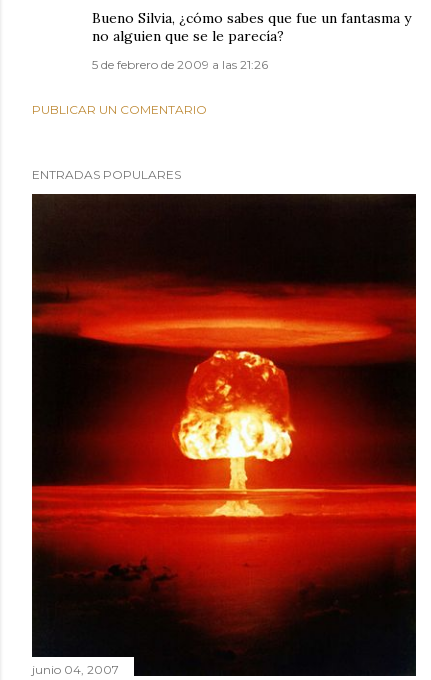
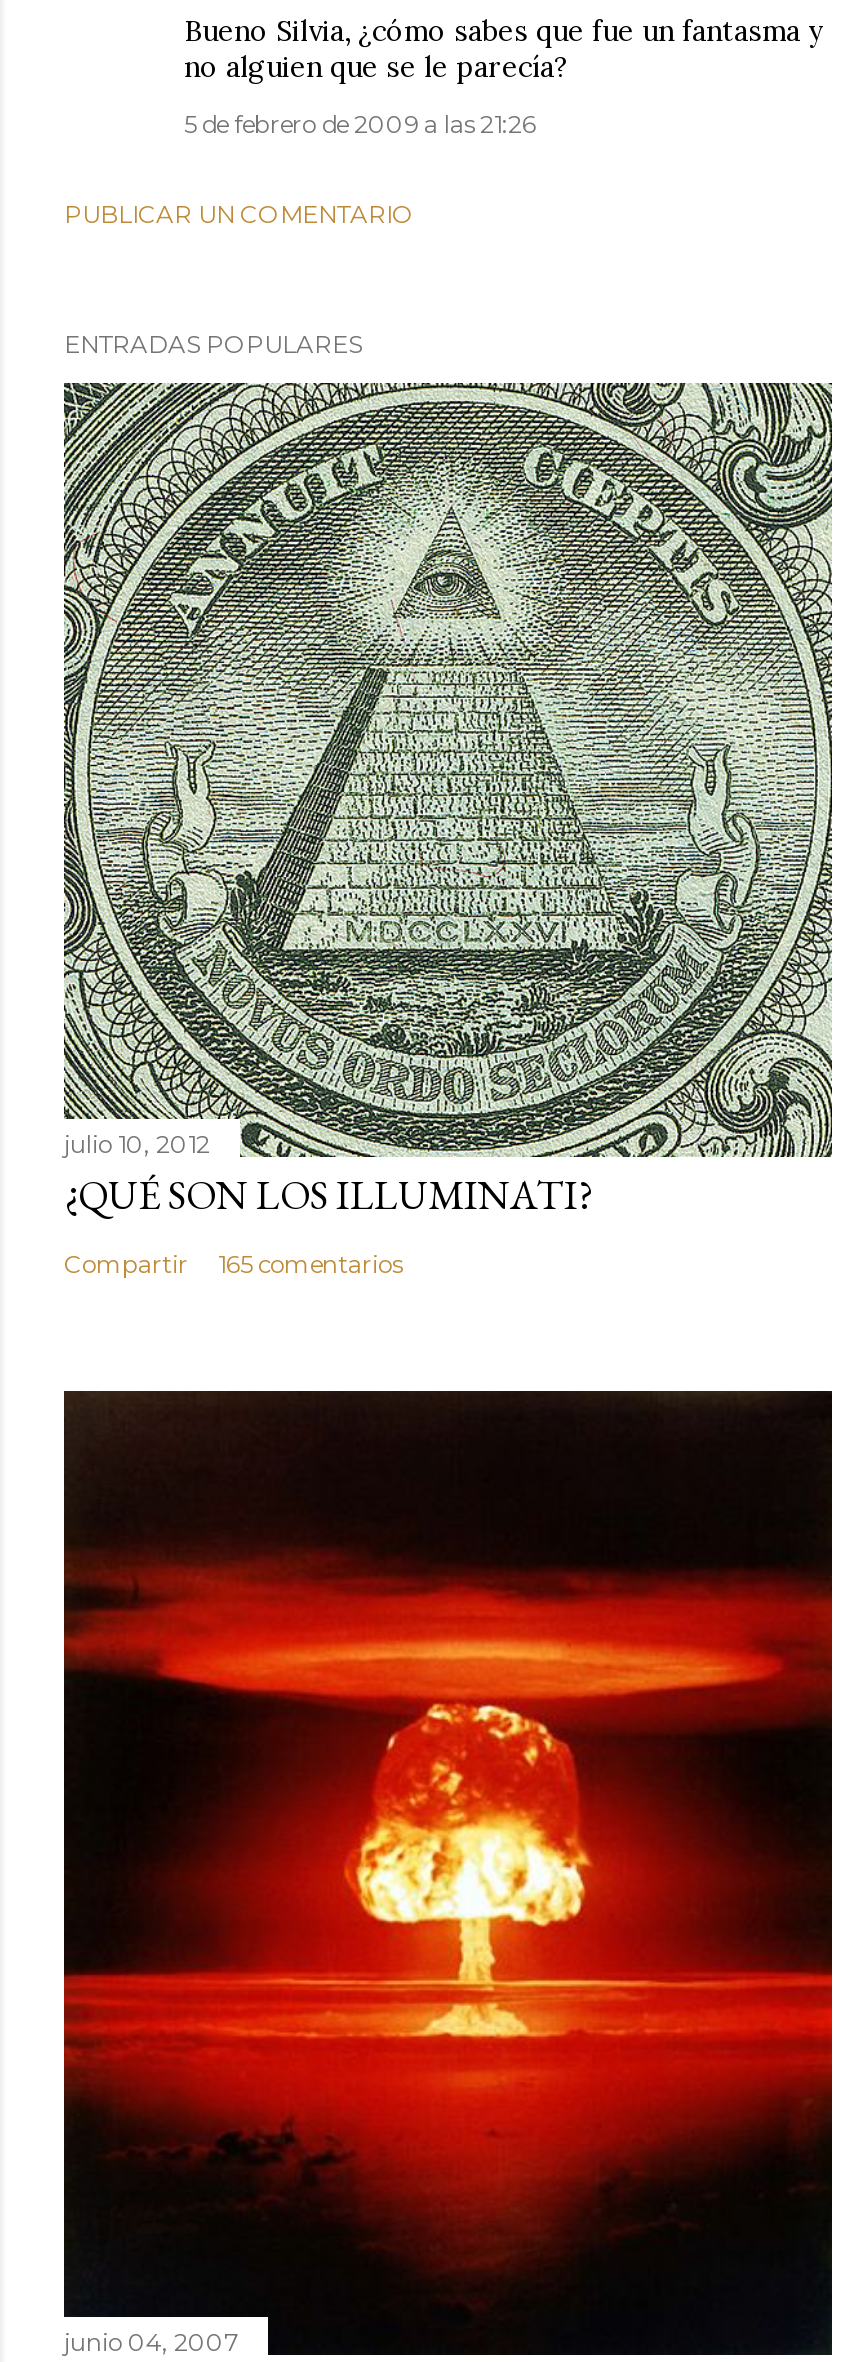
+ [image]
+ julio 10, 2012
+ ¿QUÉ SON LOS ILLUMINATI?
+ Compartir
+ 165 comentarios
